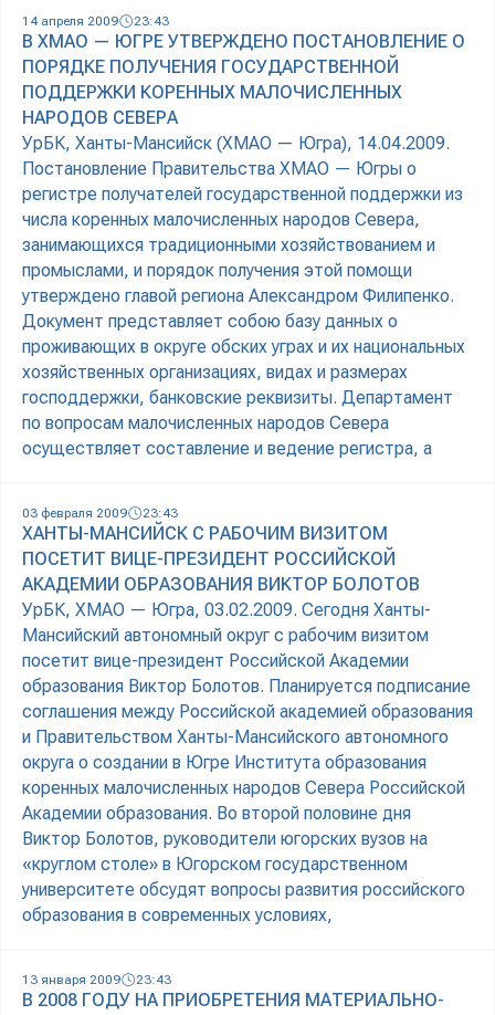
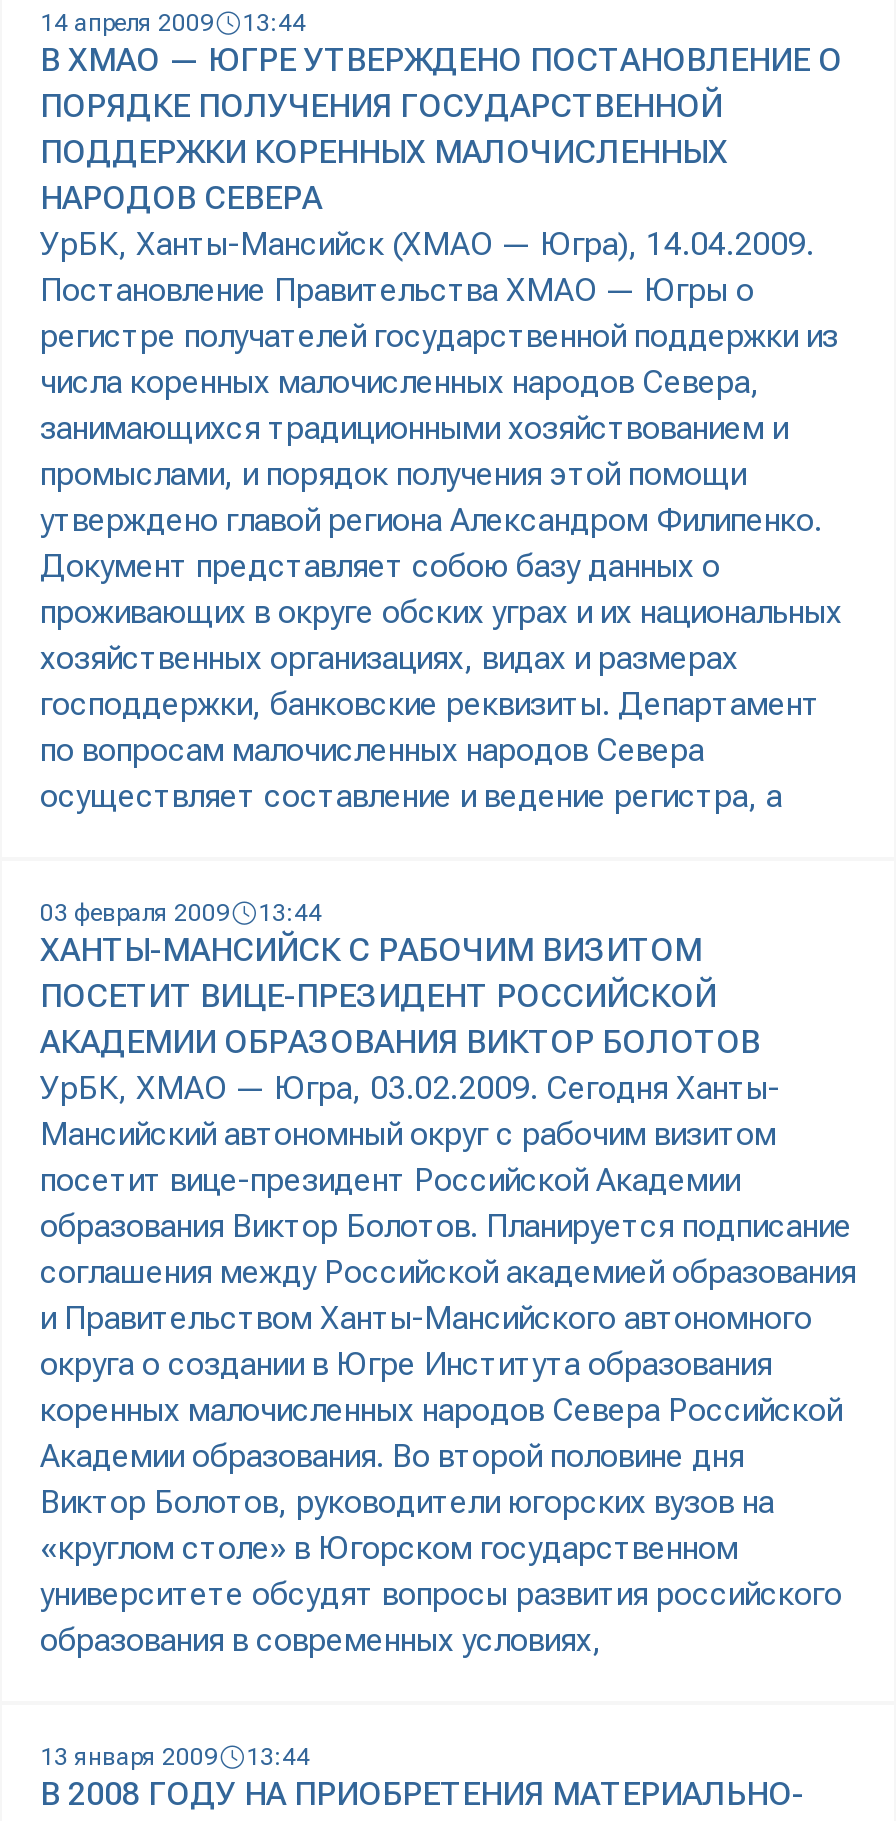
- 14 апреля 2009 23:43
+ 14 апреля 2009 13:44

- 03 февраля 2009 23:43
+ 03 февраля 2009 13:44

- 13 января 2009 23:43
+ 13 января 2009 13:44
